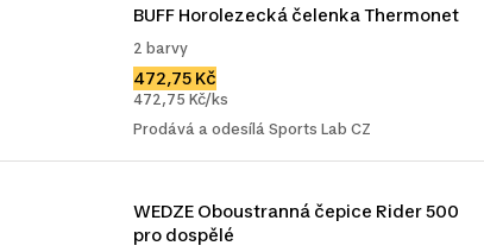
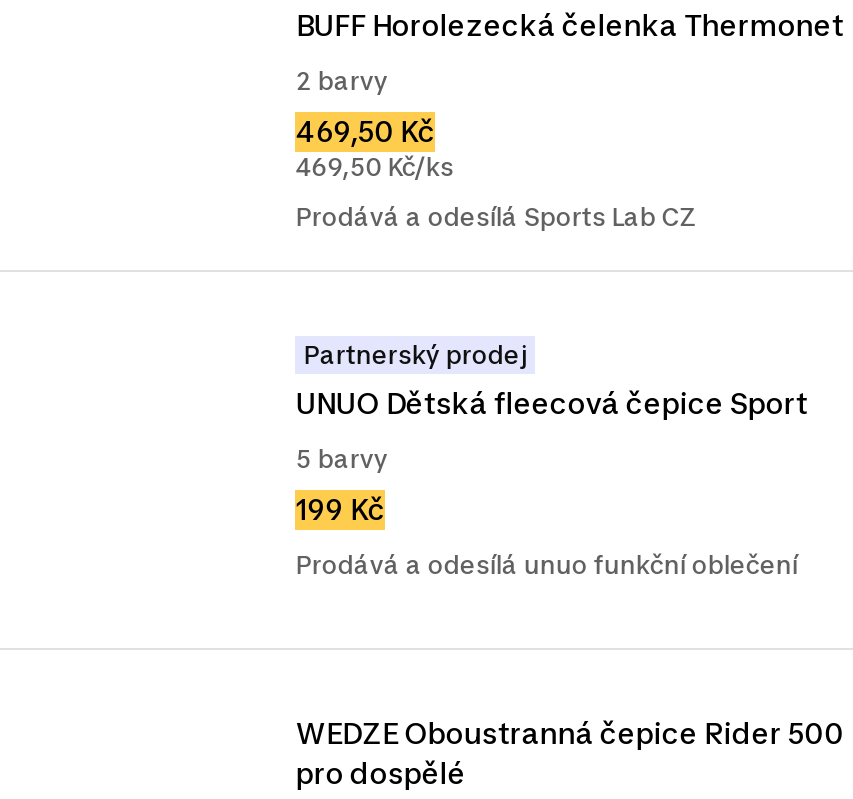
- 472,75 Kč
+ 469,50 Kč

- 472,75 Kč/ks
+ 469,50 Kč/ks

+ Partnerský prodej
+ UNUO Dětská fleecová čepice Sport
+ 5 barvy
+ 199 Kč
+ Prodává a odesílá unuo funkční oblečení
